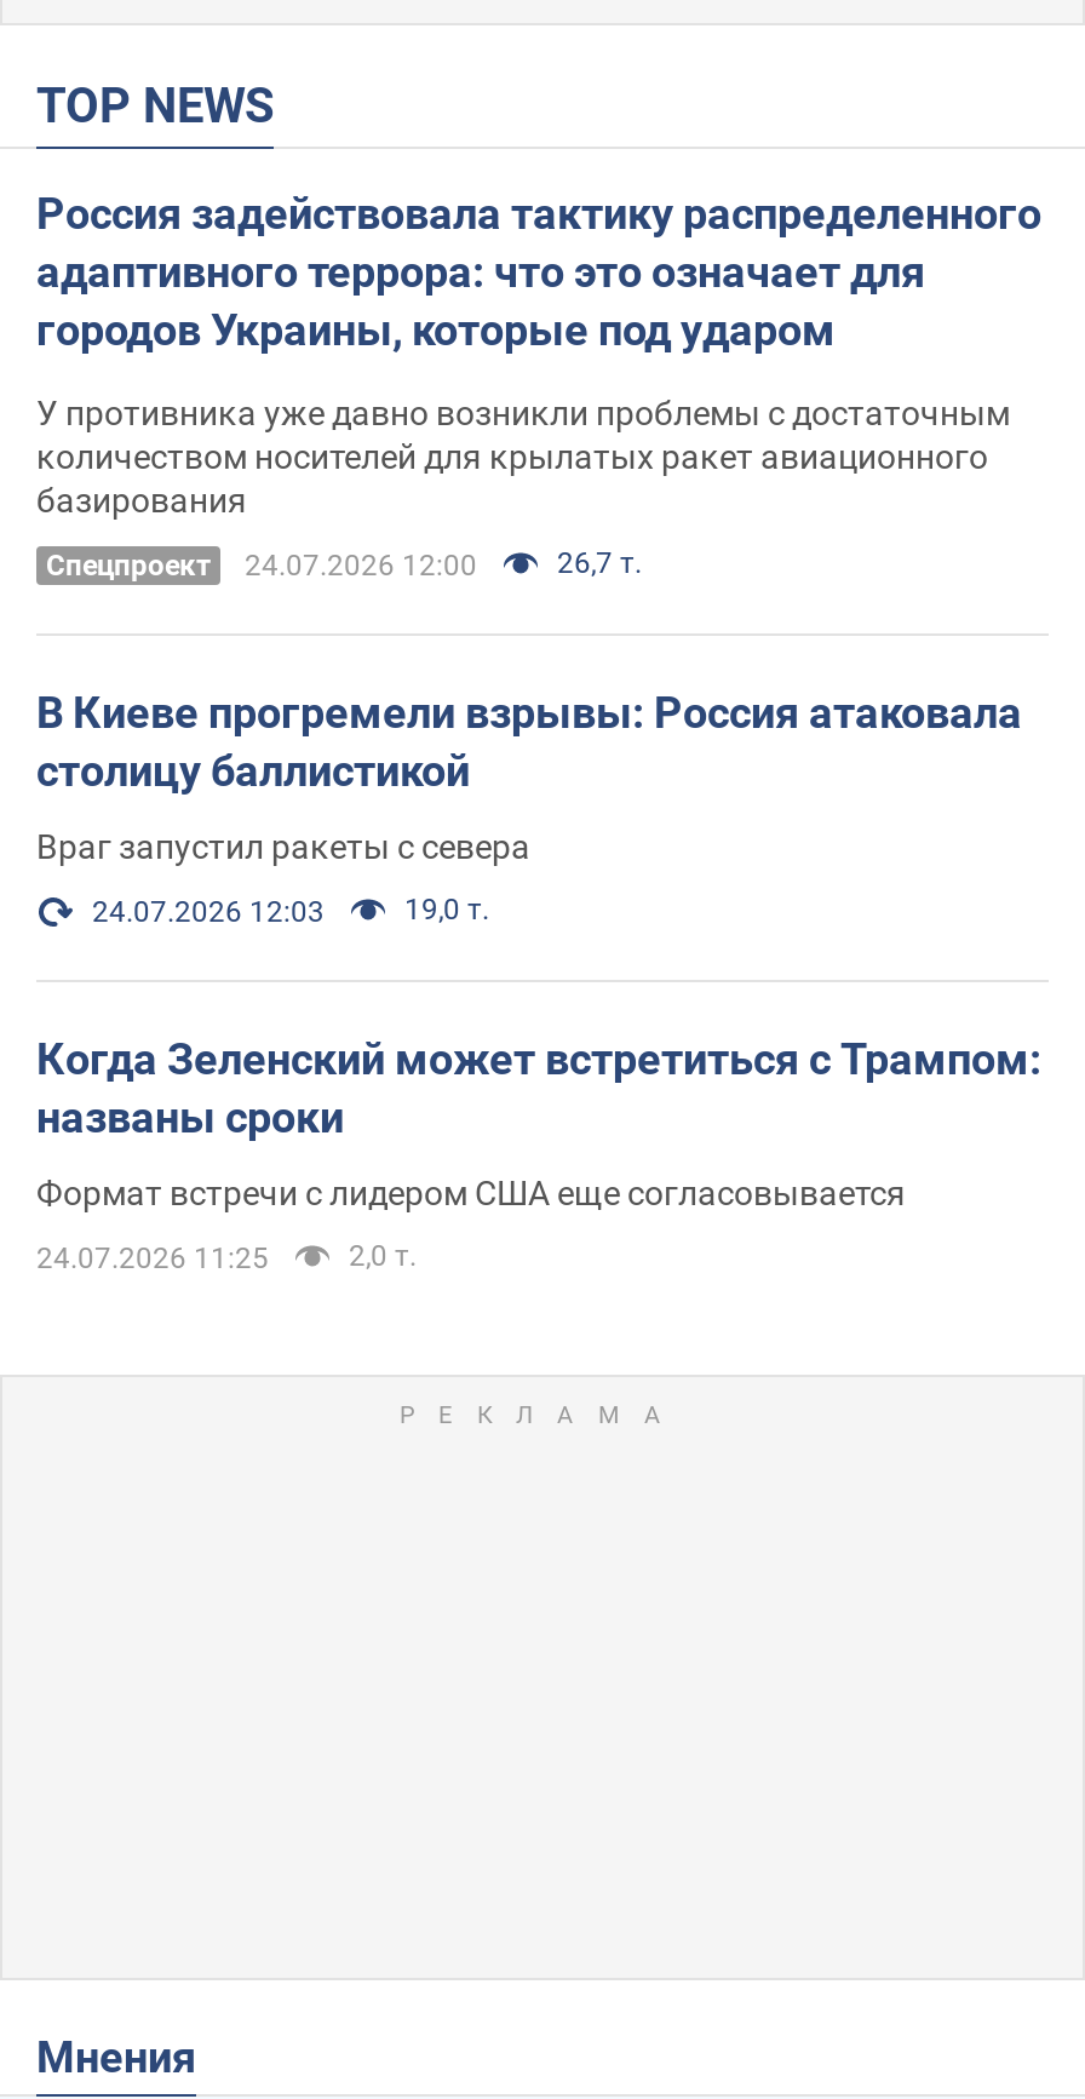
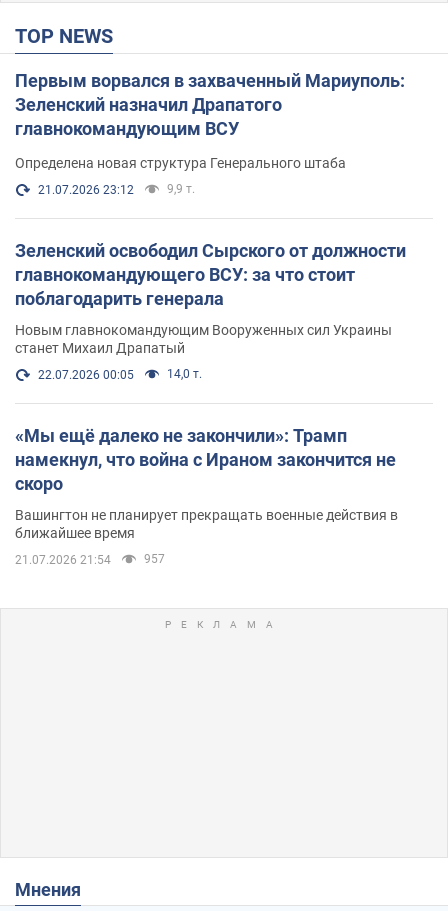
- Россия задействовала тактику распределенного
- адаптивного террора: что это означает для
- городов Украины, которые под ударом
+ Первым ворвался в захваченный Мариуполь:
+ Зеленский назначил Драпатого
+ главнокомандующим ВСУ

- У противника уже давно возникли проблемы с достаточным
- количеством носителей для крылатых ракет авиационного
- базирования
+ Определена новая структура Генерального штаба

- Спецпроект
- 24.07.2026 12:00
- 26,7 т.
+ 21.07.2026 23:12
+ 9,9 т.

- В Киеве прогремели взрывы: Россия атаковала
- столицу баллистикой
+ Зеленский освободил Сырского от должности
+ главнокомандующего ВСУ: за что стоит
+ поблагодарить генерала

- Враг запустил ракеты с севера
+ Новым главнокомандующим Вооруженных сил Украины
+ станет Михаил Драпатый

- 24.07.2026 12:03
- 19,0 т.
+ 22.07.2026 00:05
+ 14,0 т.

- Когда Зеленский может встретиться с Трампом:
- названы сроки
+ «Мы ещё далеко не закончили»: Трамп
+ намекнул, что война с Ираном закончится не
+ скоро

- Формат встречи с лидером США еще согласовывается
+ Вашингтон не планирует прекращать военные действия в
+ ближайшее время

- 24.07.2026 11:25
- 2,0 т.
+ 21.07.2026 21:54
+ 957
